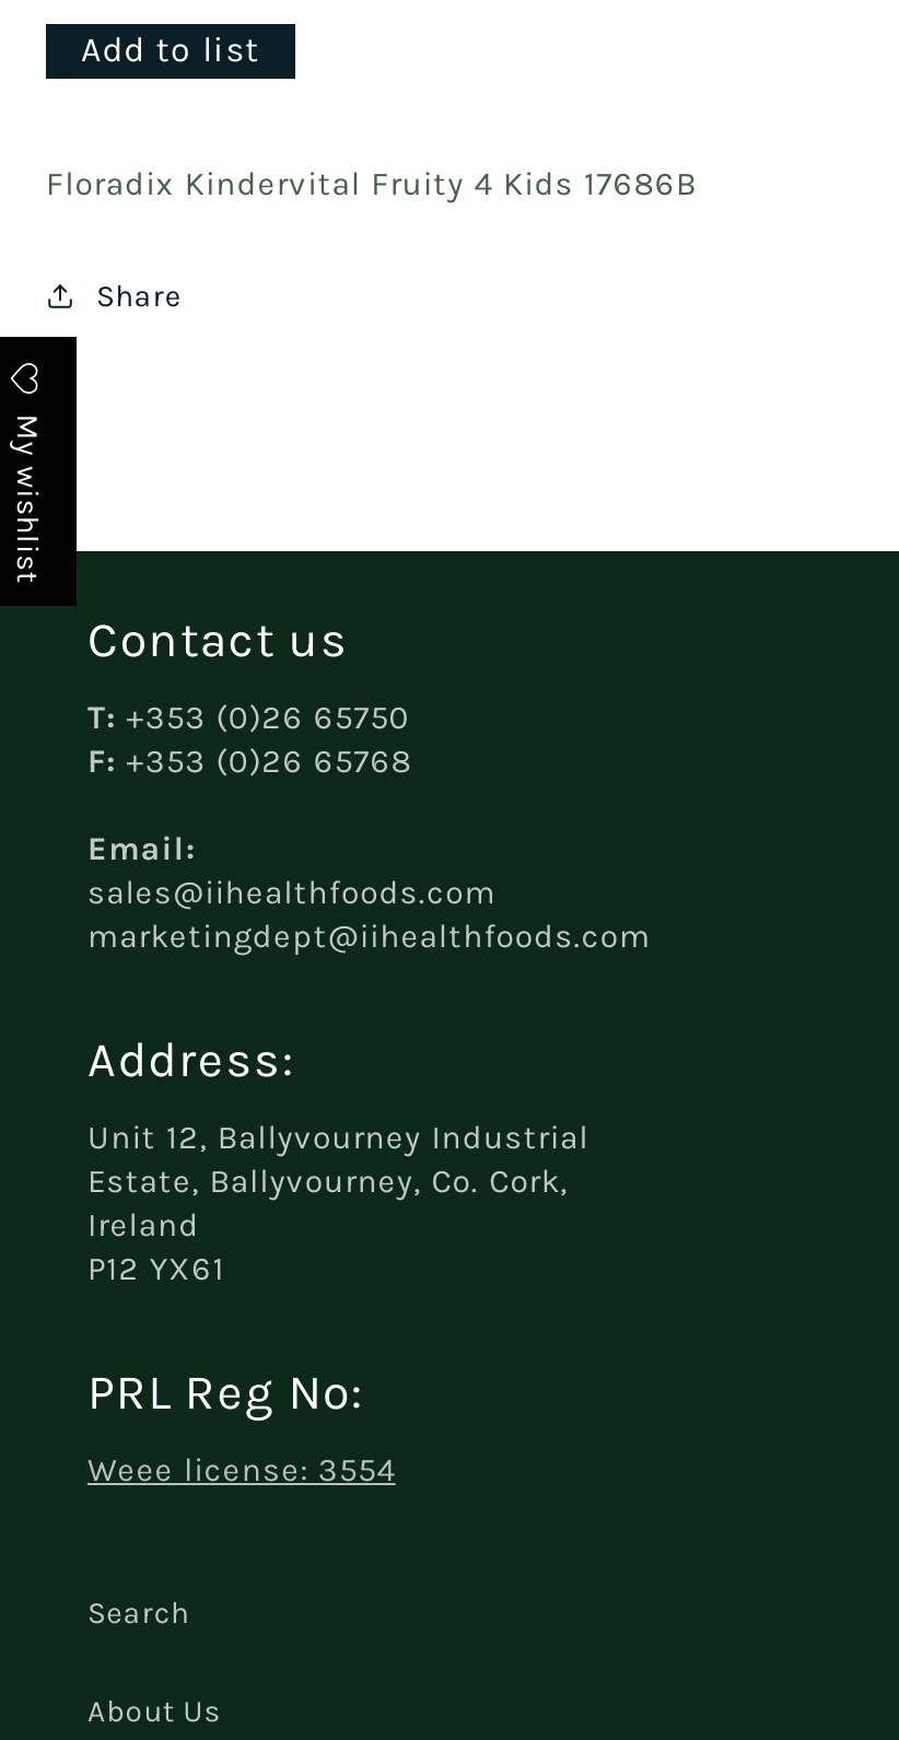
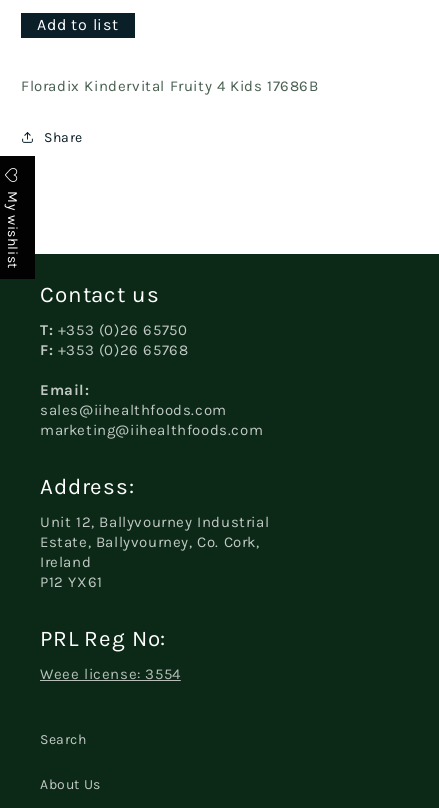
- marketingdept@iihealthfoods.com
+ marketing@iihealthfoods.com
